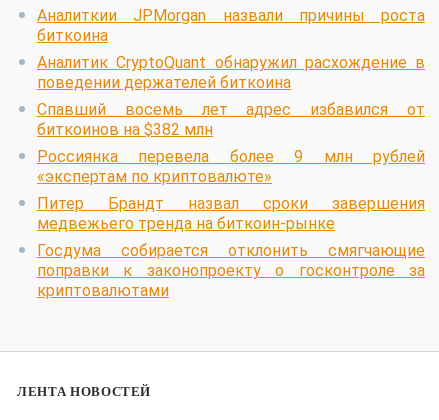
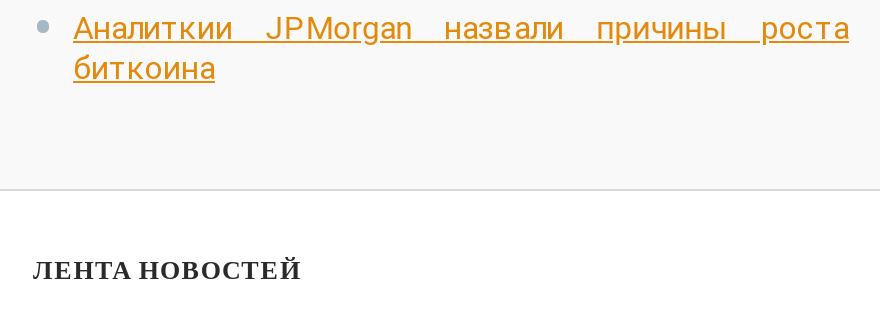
- Аналитик CryptoQuant обнаружил расхождение в
- поведении держателей биткоина
- Спавший восемь лет адрес избавился от
- биткоинов на $382 млн
- Россиянка перевела более 9 млн рублей
- «экспертам по криптовалюте»
- Питер Брандт назвал сроки завершения
- медвежьего тренда на биткоин-рынке
- Госдума собирается отклонить смягчающие
- поправки к законопроекту о госконтроле за
- криптовалютами
